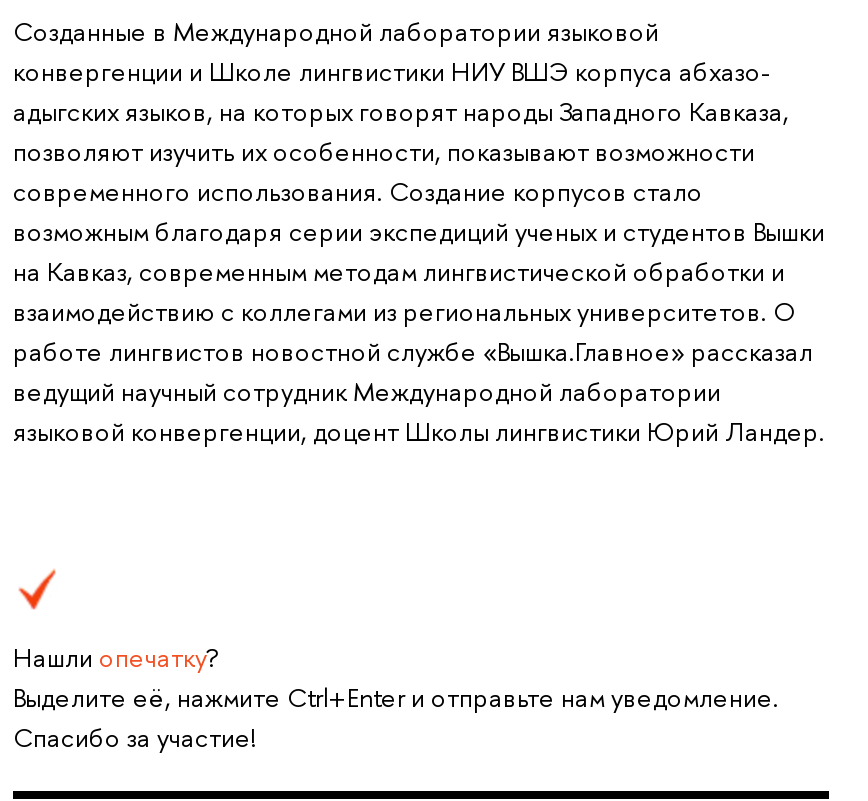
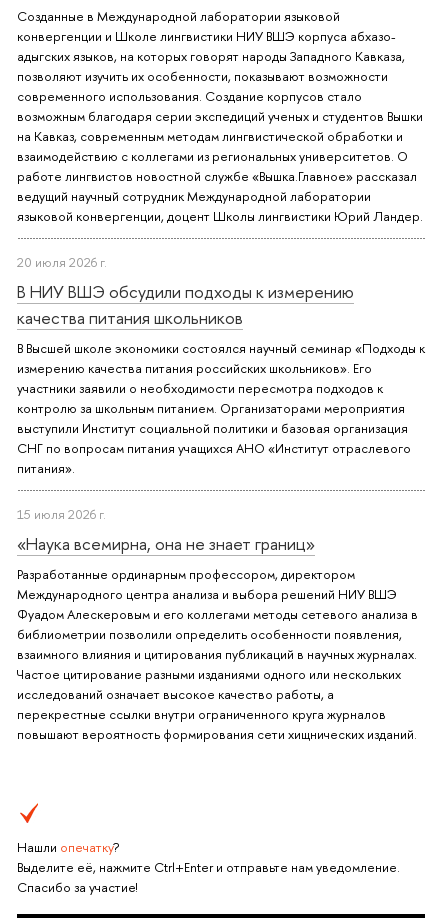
+ 20 июля 2026 г.
+ В НИУ ВШЭ обсудили подходы к измерению
+ качества питания школьников
+ В Высшей школе экономики состоялся научный семинар «Подходы к
+ измерению качества питания российских школьников». Его
+ участники заявили о необходимости пересмотра подходов к
+ контролю за школьным питанием. Организаторами мероприятия
+ выступили Институт социальной политики и базовая организация
+ СНГ по вопросам питания учащихся АНО «Институт отраслевого
+ питания».
+ 15 июля 2026 г.
+ «Наука всемирна, она не знает границ»
+ Разработанные ординарным профессором, директором
+ Международного центра анализа и выбора решений НИУ ВШЭ
+ Фуадом Алескеровым и его коллегами методы сетевого анализа в
+ библиометрии позволили определить особенности появления,
+ взаимного влияния и цитирования публикаций в научных журналах.
+ Частое цитирование разными изданиями одного или нескольких
+ исследований означает высокое качество работы, а
+ перекрестные ссылки внутри ограниченного круга журналов
+ повышают вероятность формирования сети хищнических изданий.
